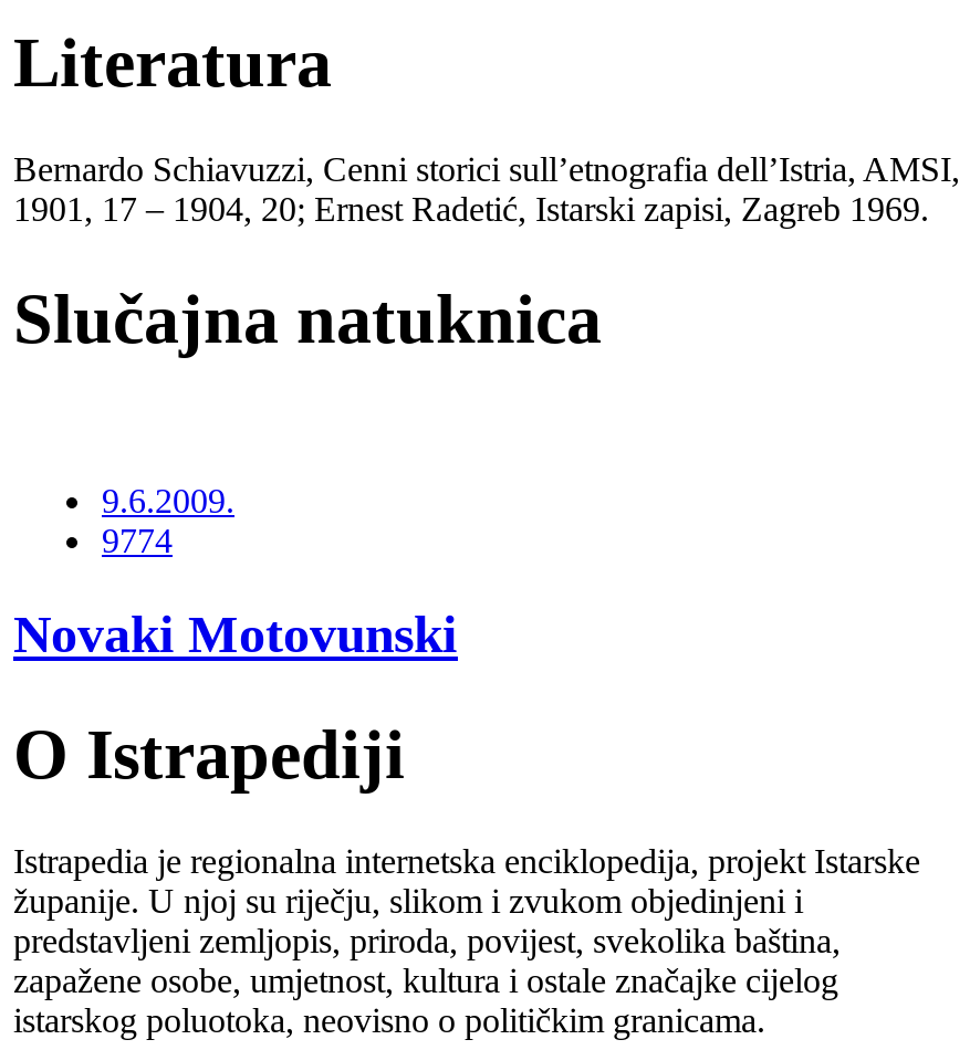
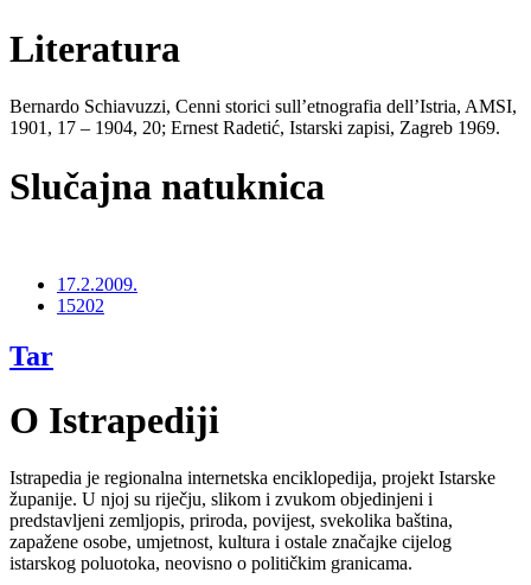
- 9.6.2009.
- 9774
+ 17.2.2009.
+ 15202

- Novaki Motovunski
+ Tar
